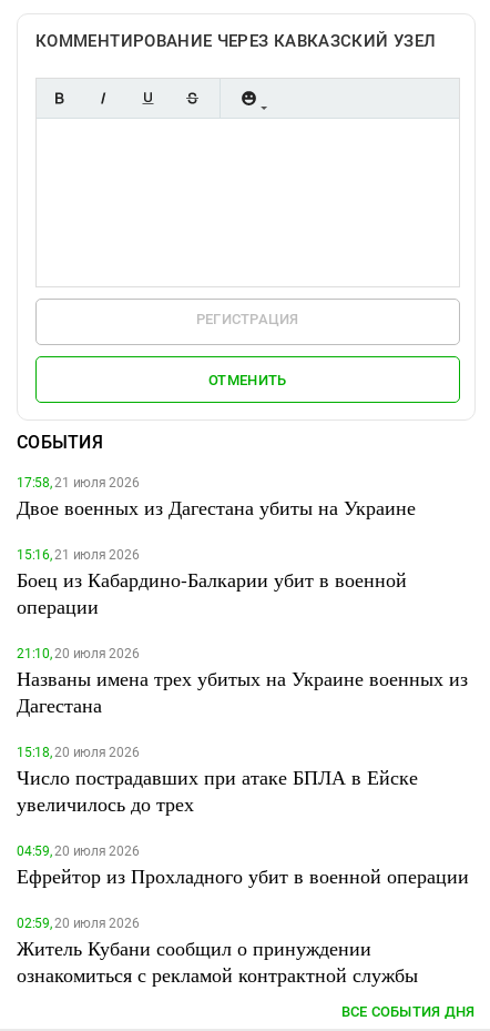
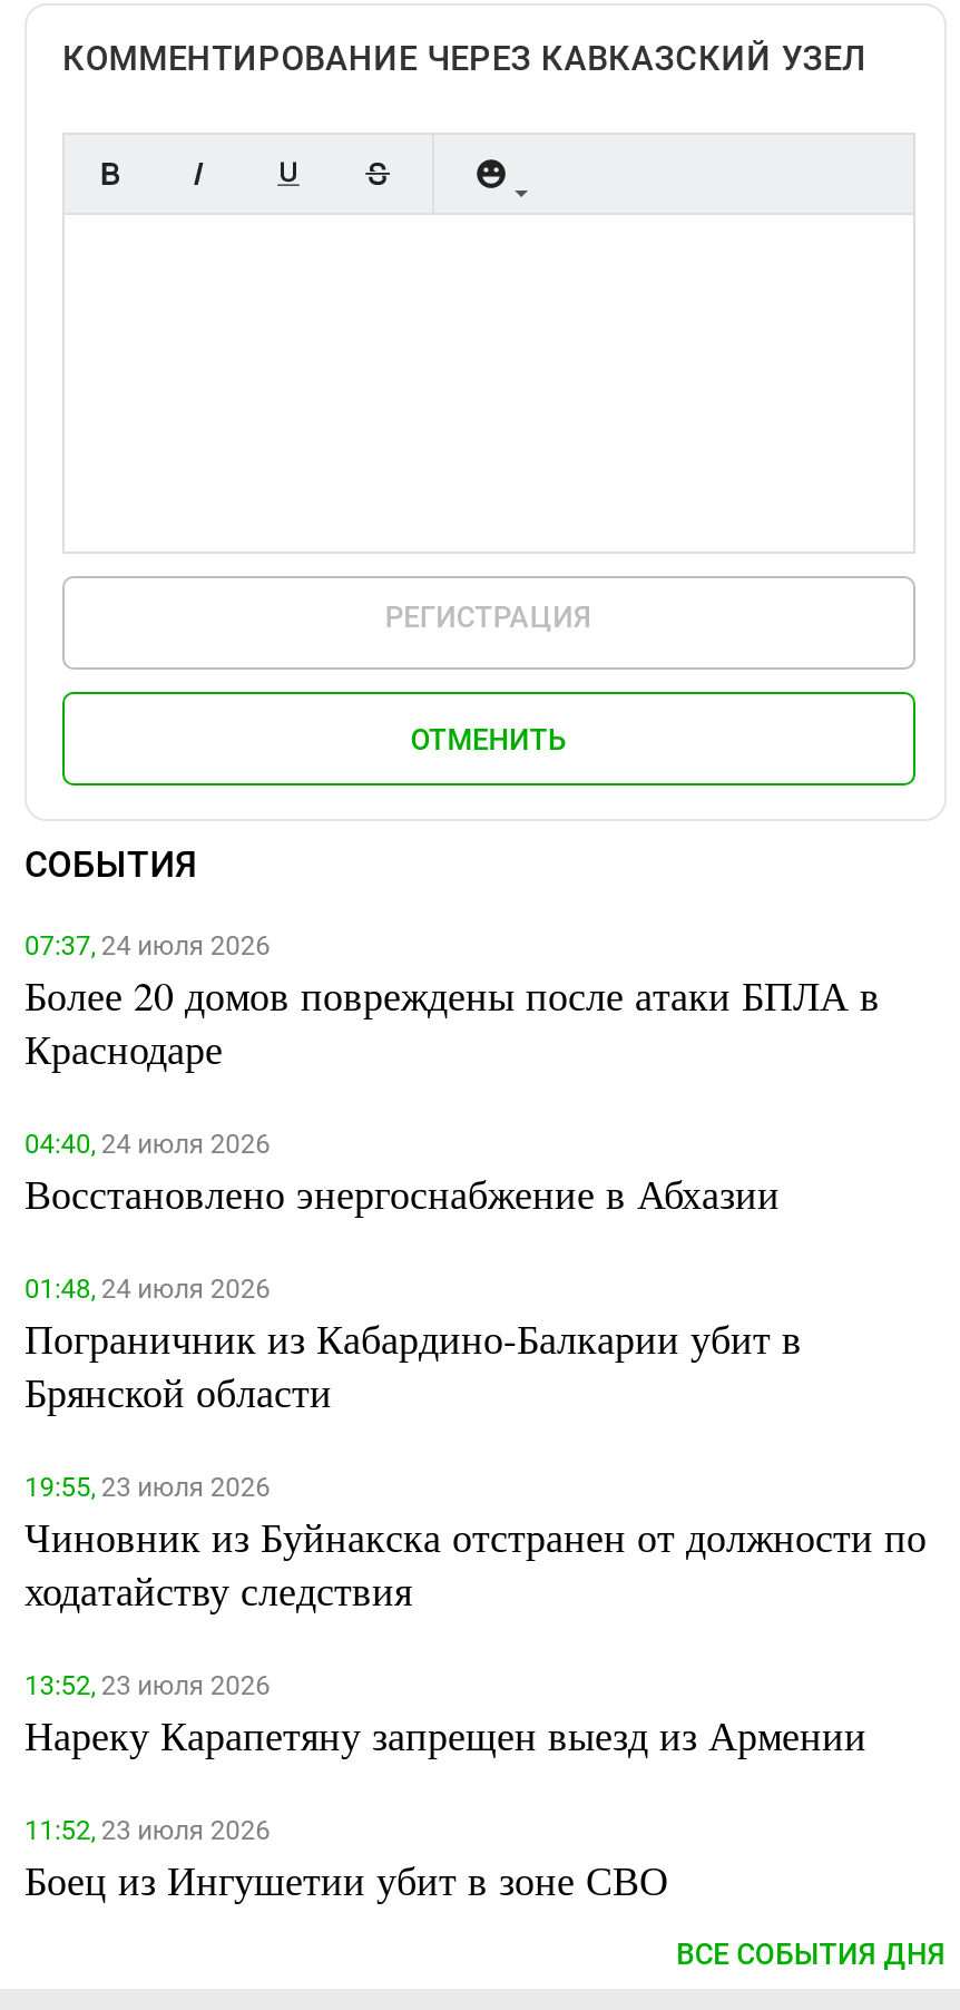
- 17:58, 21 июля 2026
- Двое военных из Дагестана убиты на Украине
+ 07:37, 24 июля 2026
+ Более 20 домов повреждены после атаки БПЛА в
+ Краснодаре

- 15:16, 21 июля 2026
- Боец из Кабардино-Балкарии убит в военной
- операции
+ 04:40, 24 июля 2026
+ Восстановлено энергоснабжение в Абхазии

- 21:10, 20 июля 2026
- Названы имена трех убитых на Украине военных из
- Дагестана
+ 01:48, 24 июля 2026
+ Пограничник из Кабардино-Балкарии убит в
+ Брянской области

- 15:18, 20 июля 2026
- Число пострадавших при атаке БПЛА в Ейске
- увеличилось до трех
+ 19:55, 23 июля 2026
+ Чиновник из Буйнакска отстранен от должности по
+ ходатайству следствия

- 04:59, 20 июля 2026
- Ефрейтор из Прохладного убит в военной операции
+ 13:52, 23 июля 2026
+ Нареку Карапетяну запрещен выезд из Армении

- 02:59, 20 июля 2026
- Житель Кубани сообщил о принуждении
- ознакомиться с рекламой контрактной службы
+ 11:52, 23 июля 2026
+ Боец из Ингушетии убит в зоне СВО
